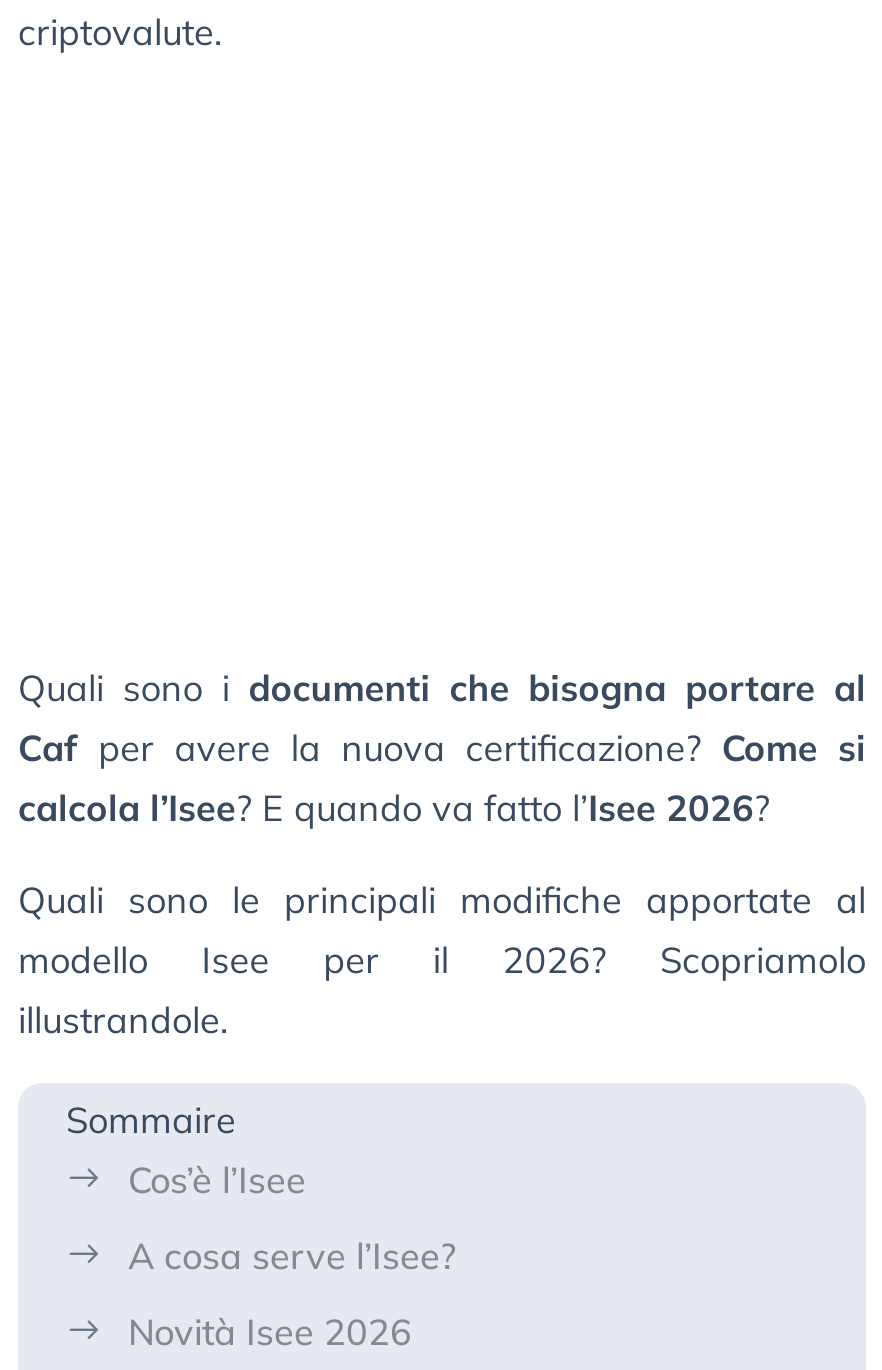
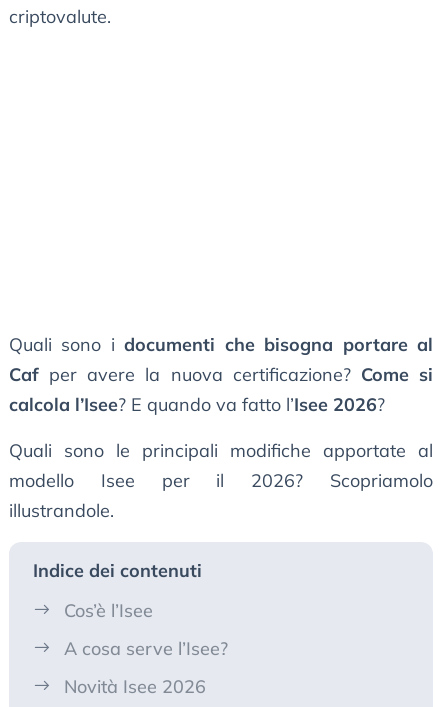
- Sommaire
+ Indice dei contenuti
